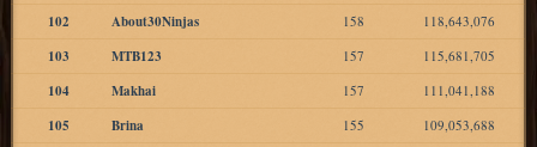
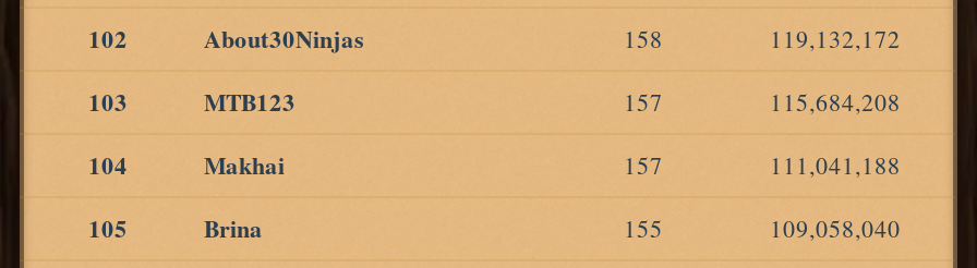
- 118,643,076
+ 119,132,172

- 115,681,705
+ 115,684,208

- 109,053,688
+ 109,058,040
